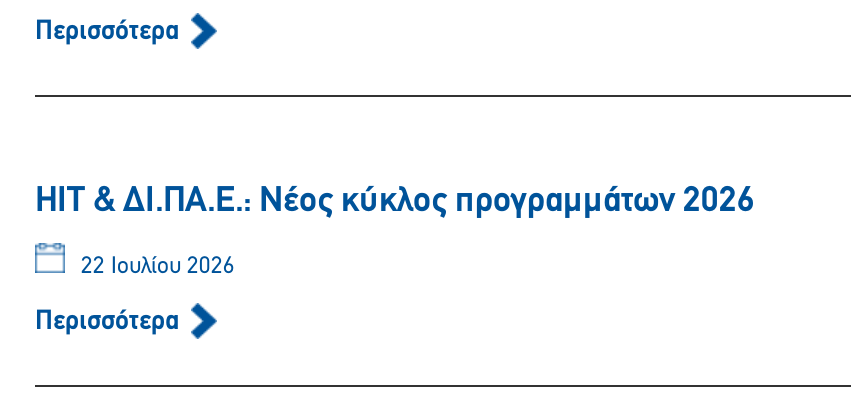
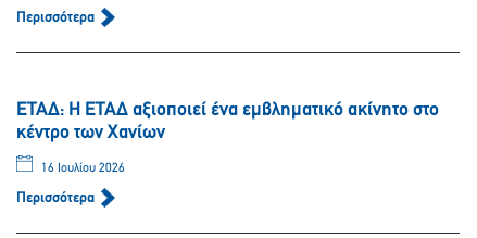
- HIT & ΔΙ.ΠΑ.Ε.: Νέος κύκλος προγραμμάτων 2026
+ ΕΤΑΔ: Η ΕΤΑΔ αξιοποιεί ένα εμβληματικό ακίνητο στο
+ κέντρο των Χανίων

- 22 Ιουλίου 2026
+ 16 Ιουλίου 2026
